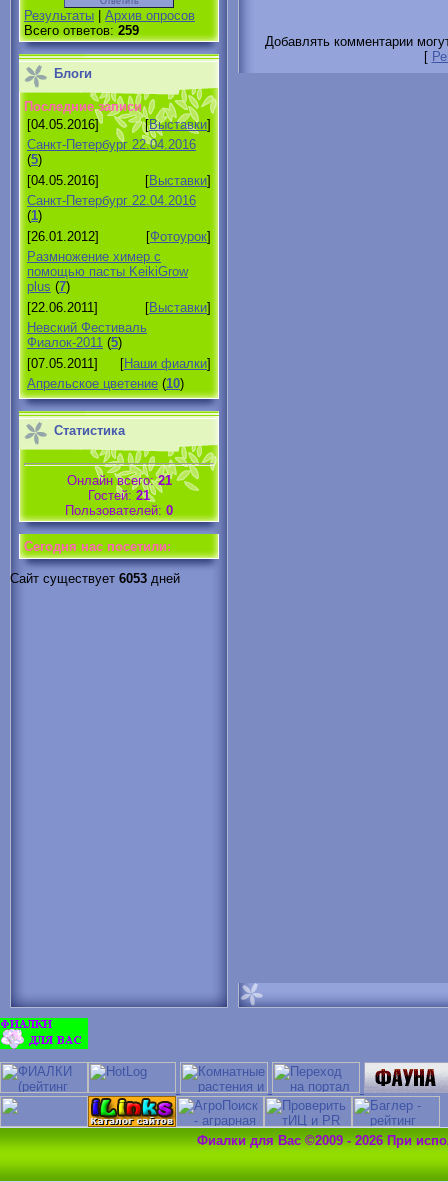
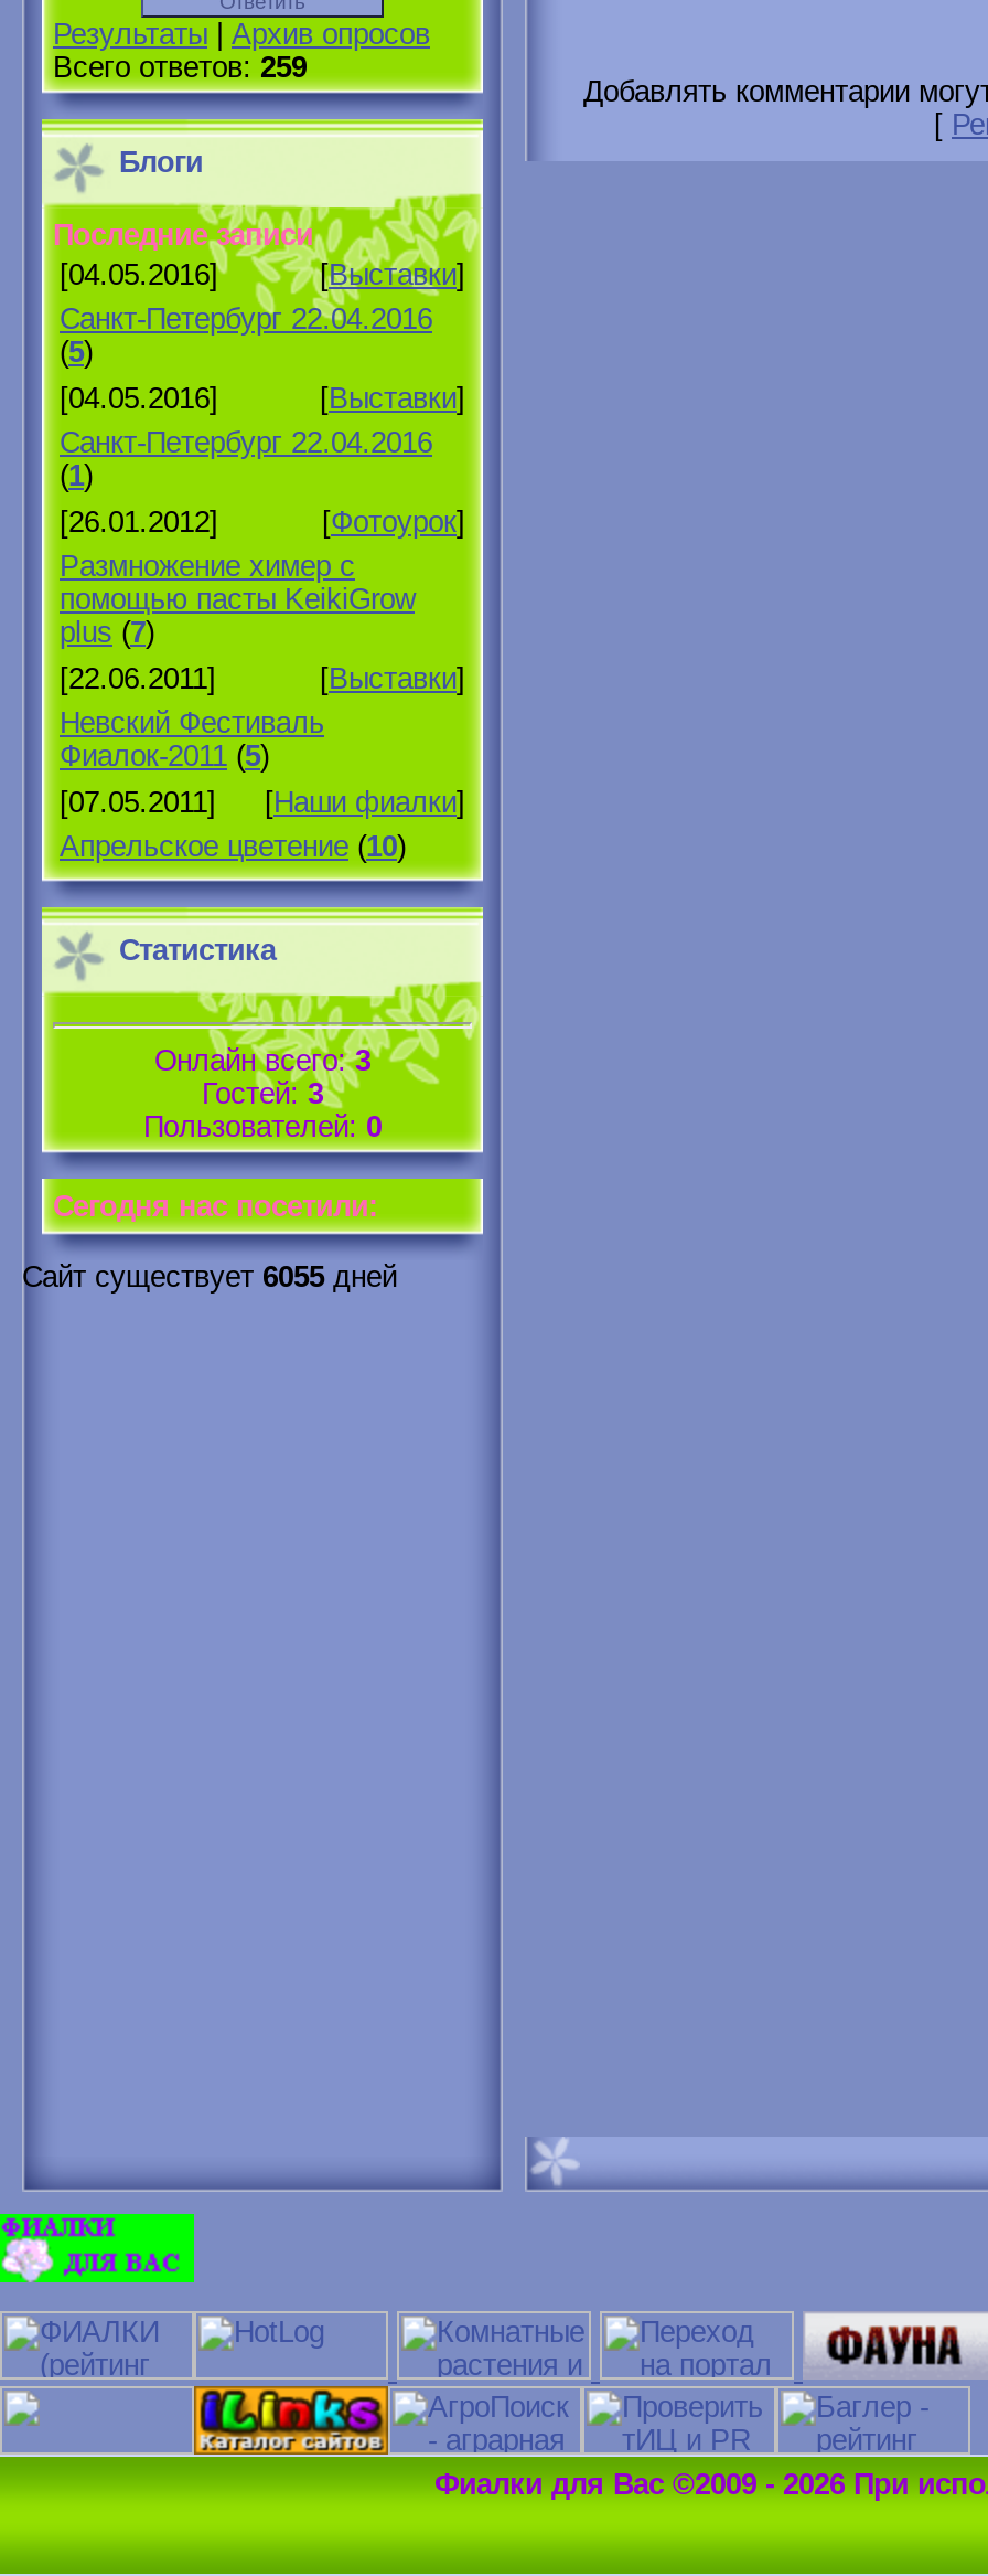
- Онлайн всего: 21
+ Онлайн всего: 3

- Гостей: 21
+ Гостей: 3

- Сайт существует 6053 дней
+ Сайт существует 6055 дней
